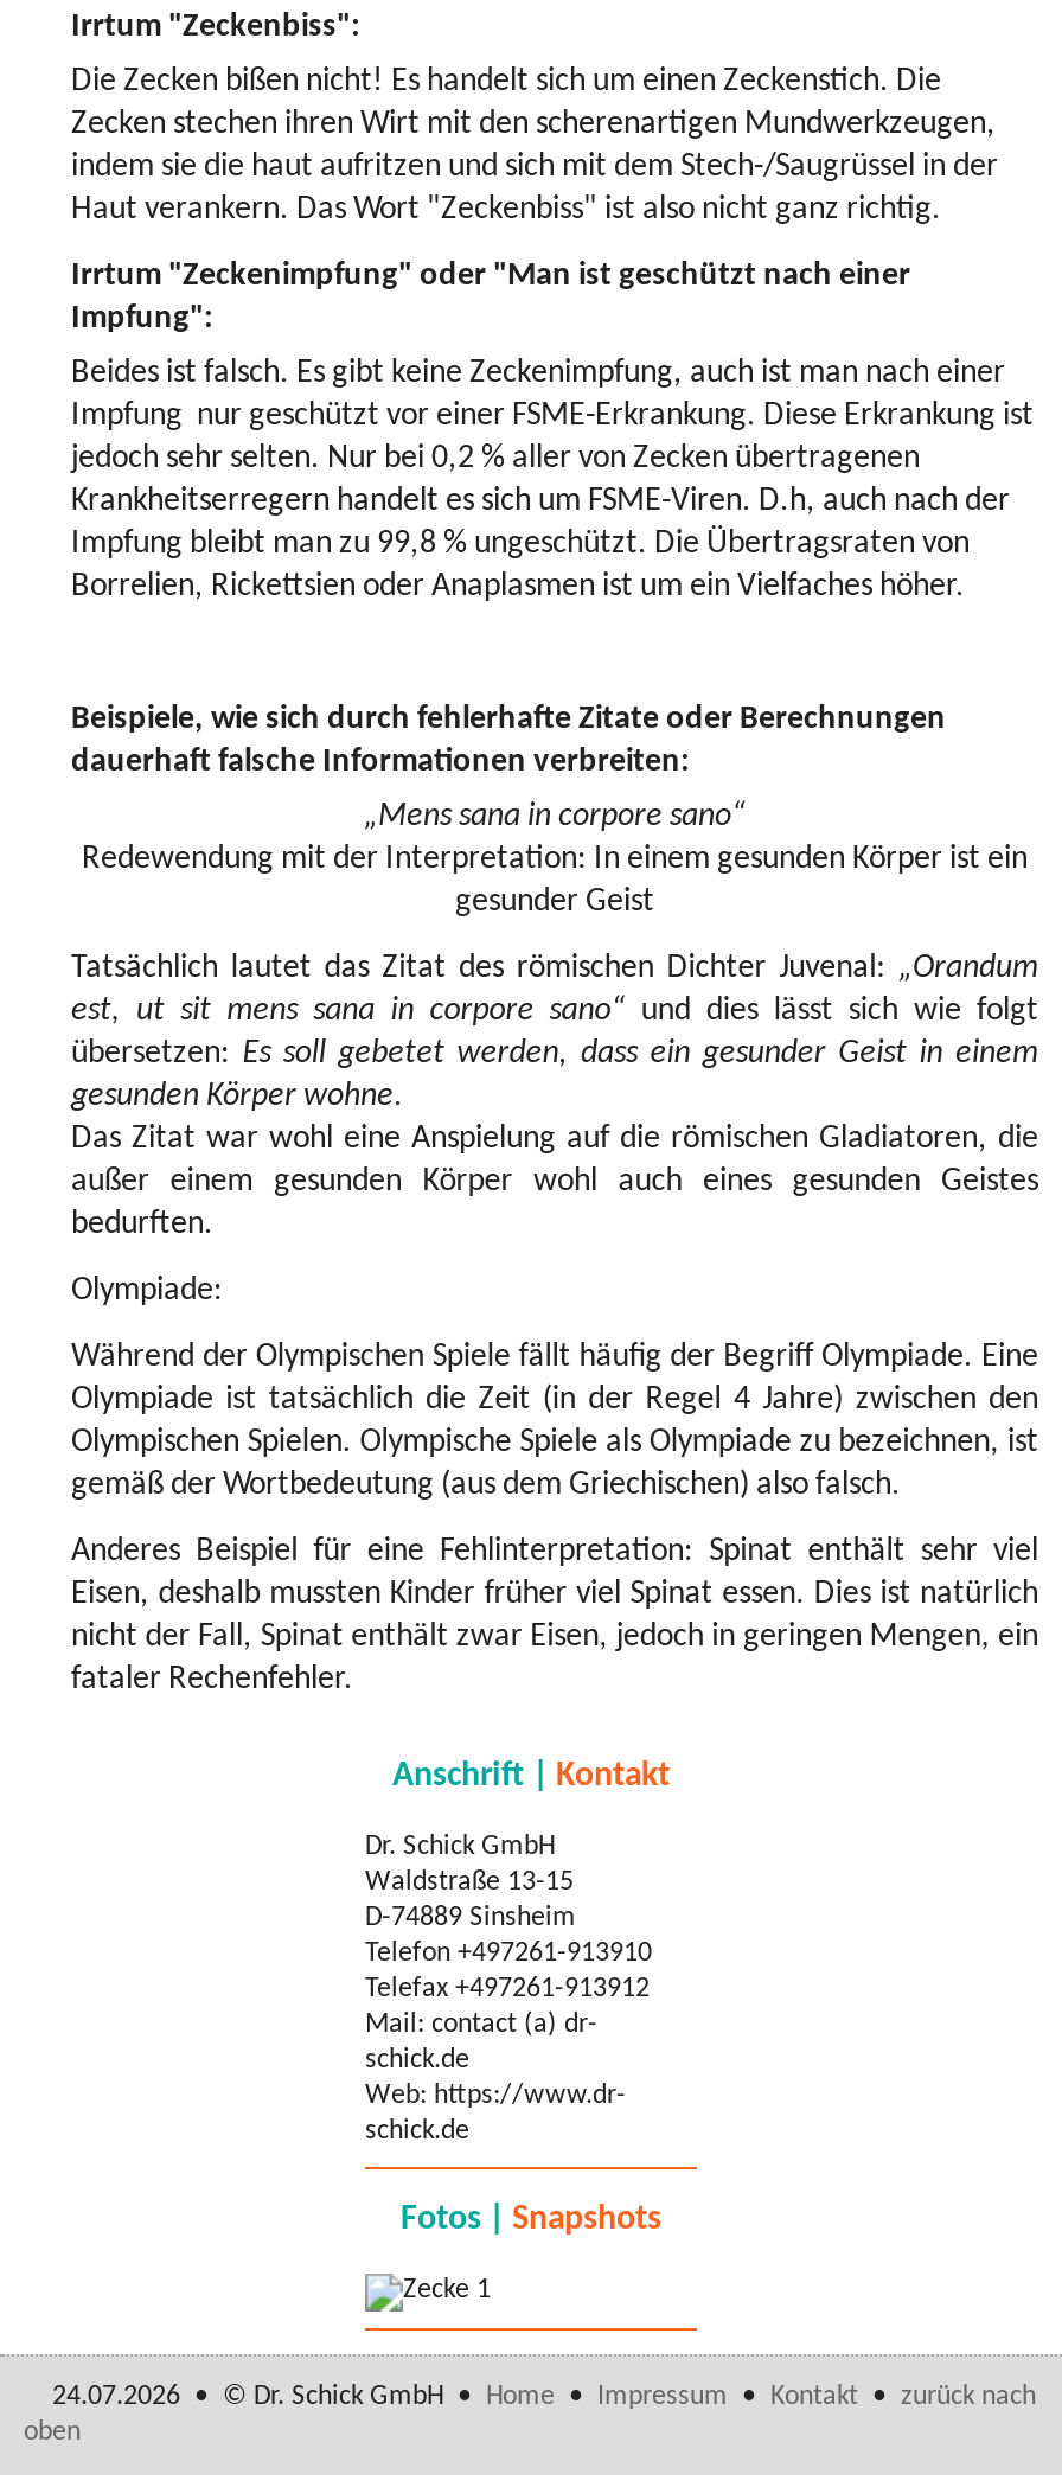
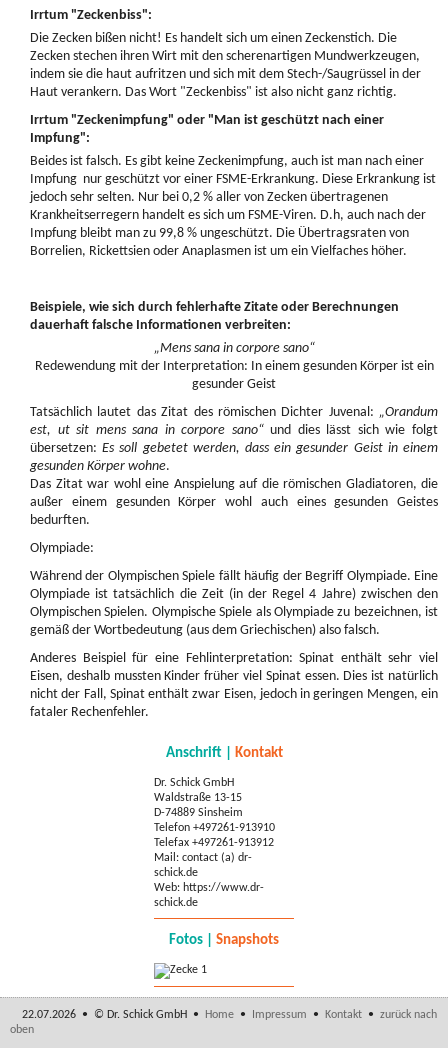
- 24.07.2026 • © Dr. Schick GmbH • Home • Impressum • Kontakt • zurück nach
+ 22.07.2026 • © Dr. Schick GmbH • Home • Impressum • Kontakt • zurück nach
